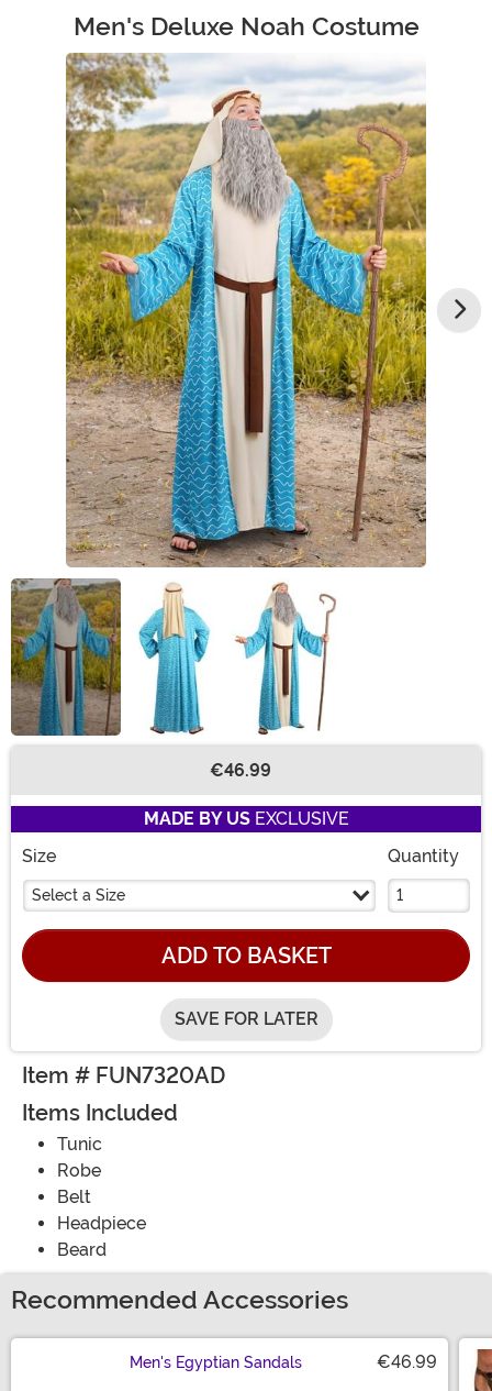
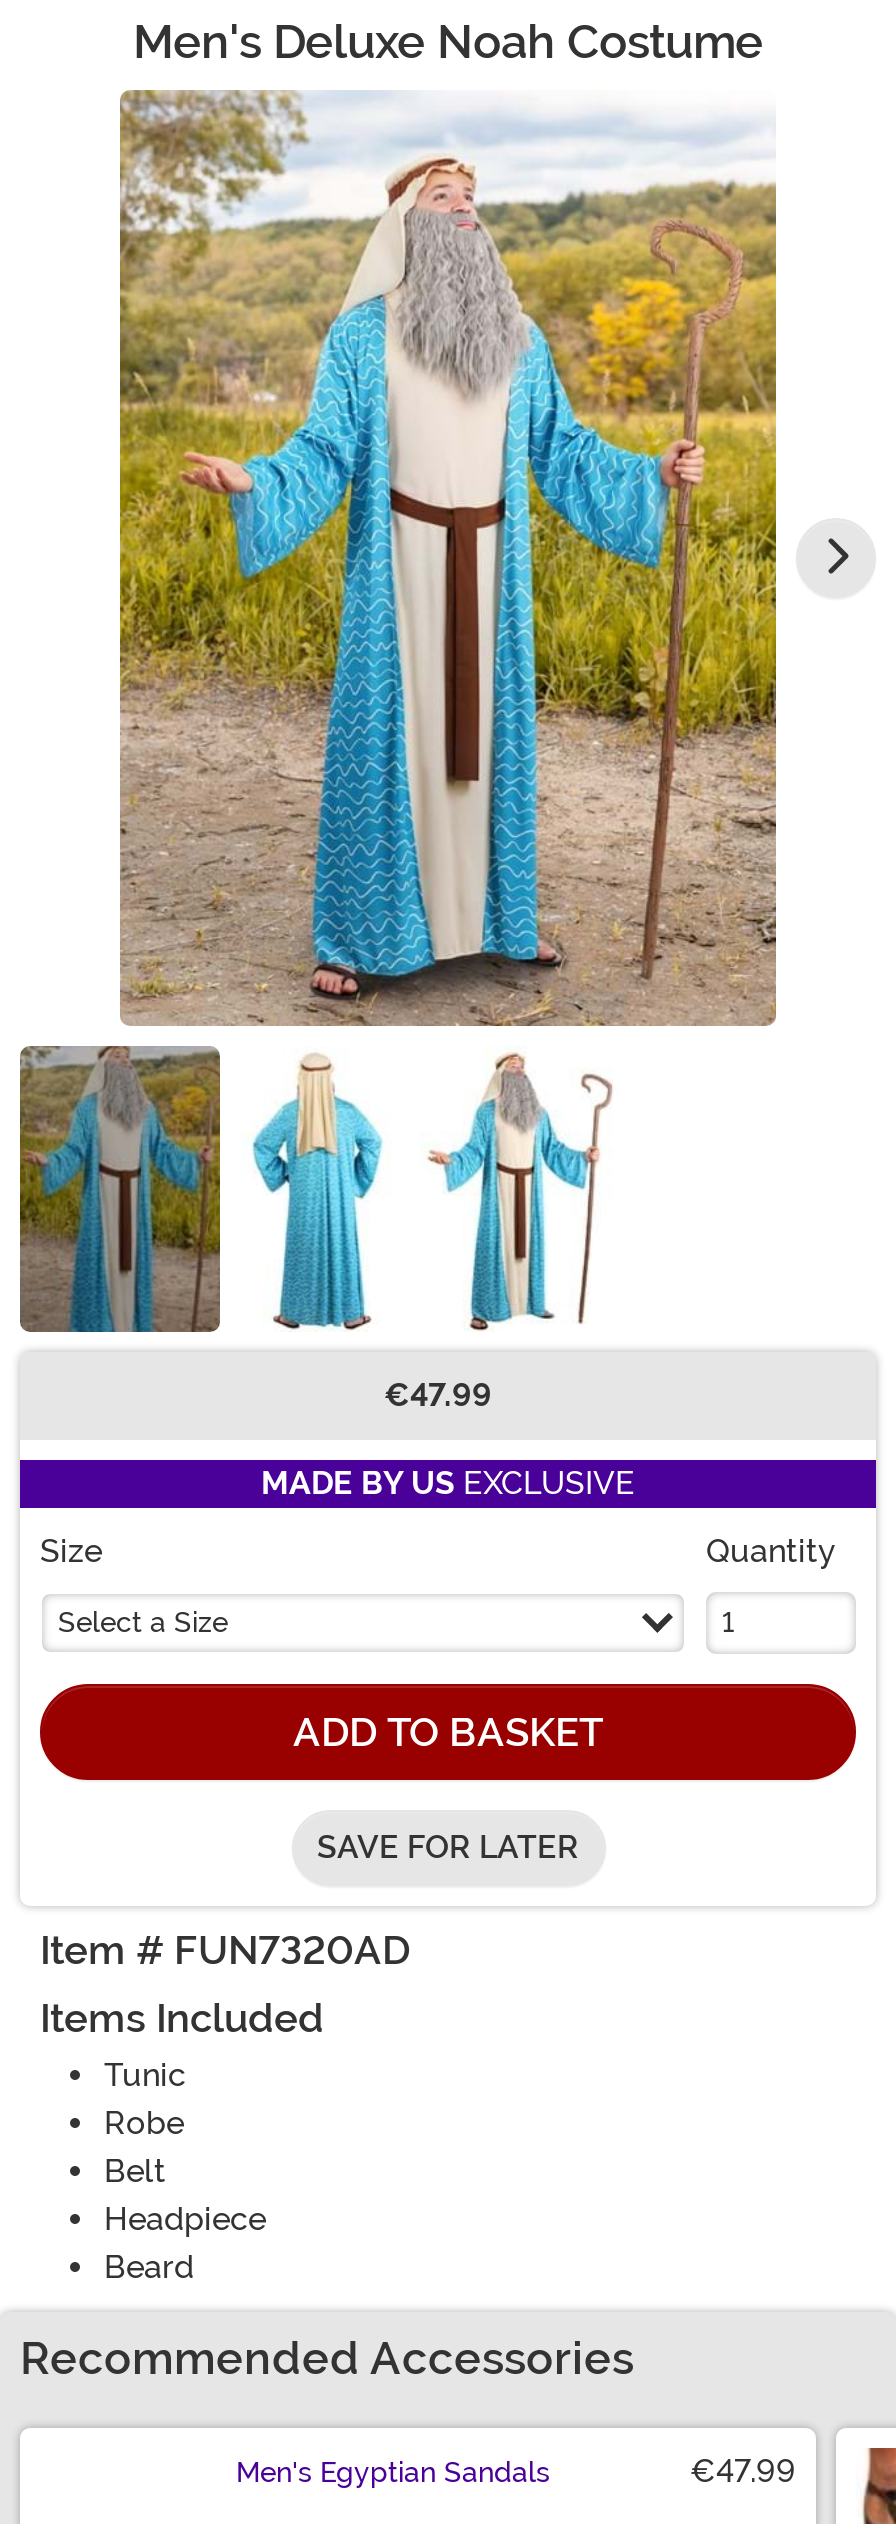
- €46.99
+ €47.99

- €46.99
+ €47.99
